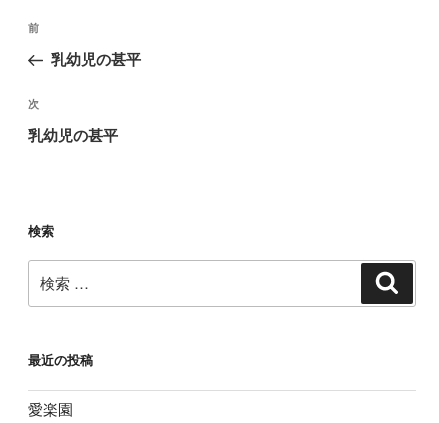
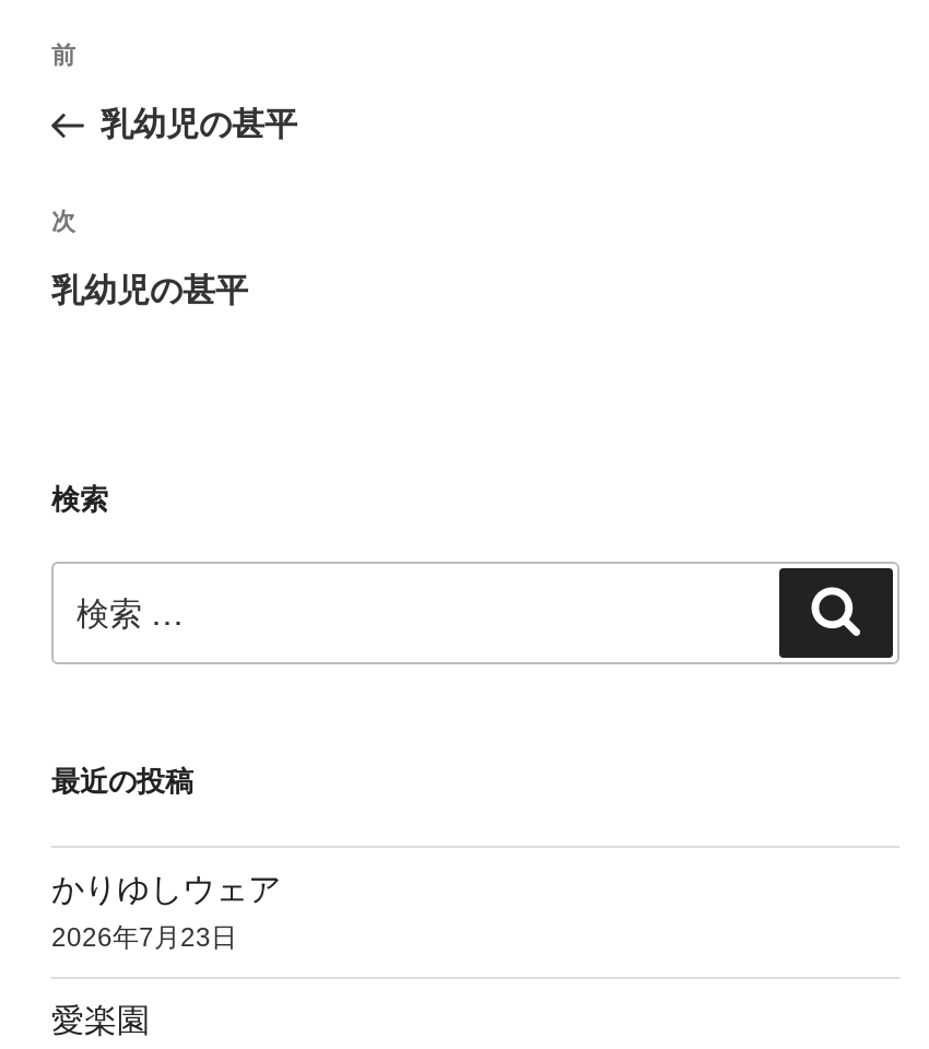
+ かりゆしウェア
+ 2026年7月23日
